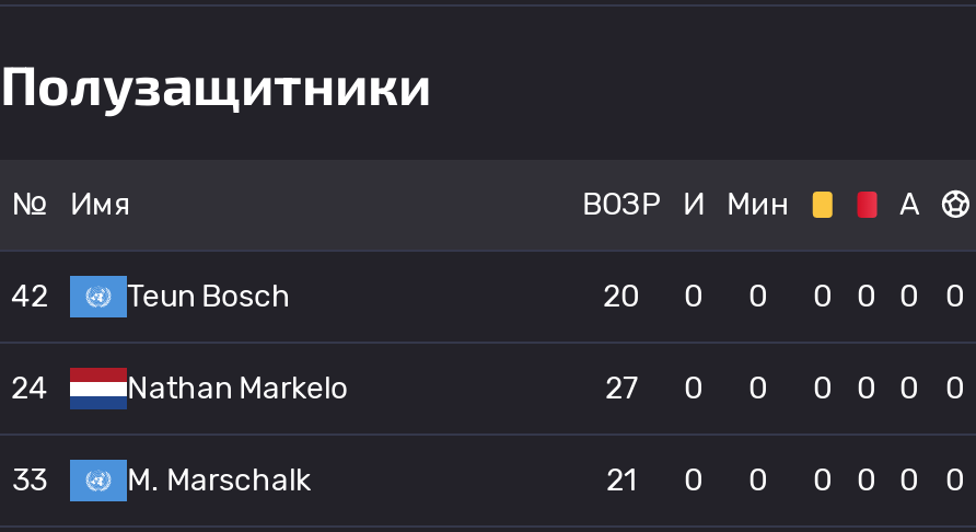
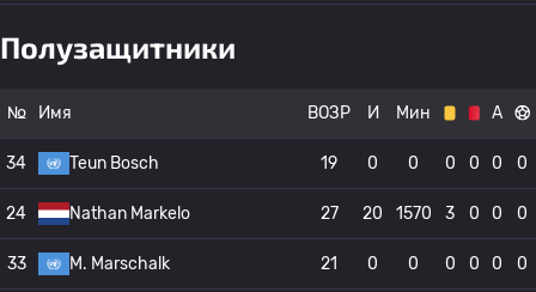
- 42
+ 34

- 20 0 0 0 0 0 0
+ 19 0 0 0 0 0 0

- 0
+ 20

- 0
+ 1570

- 0
+ 3
